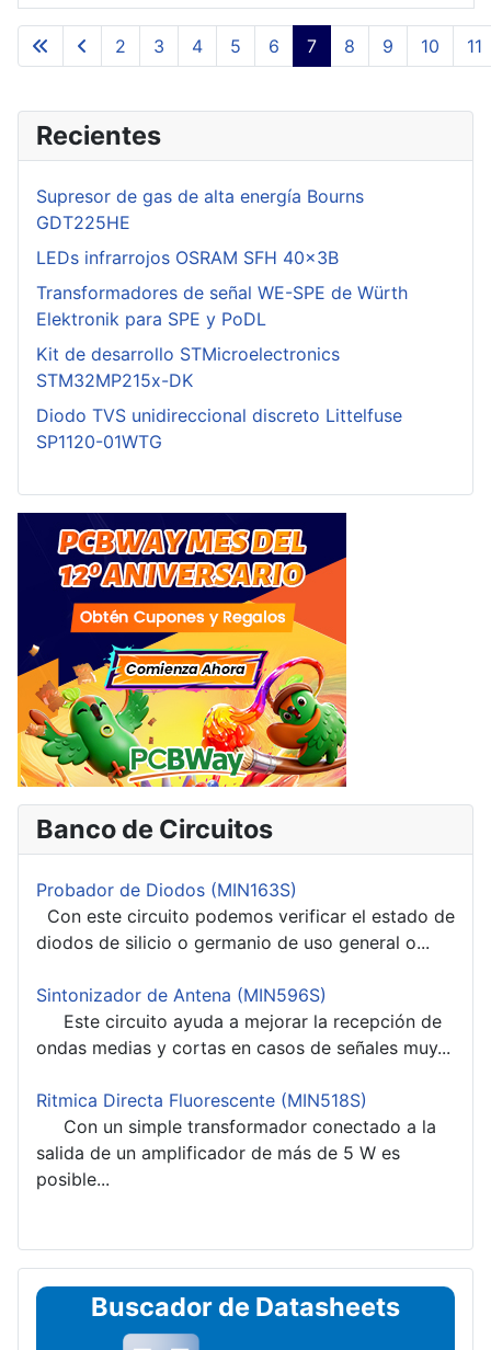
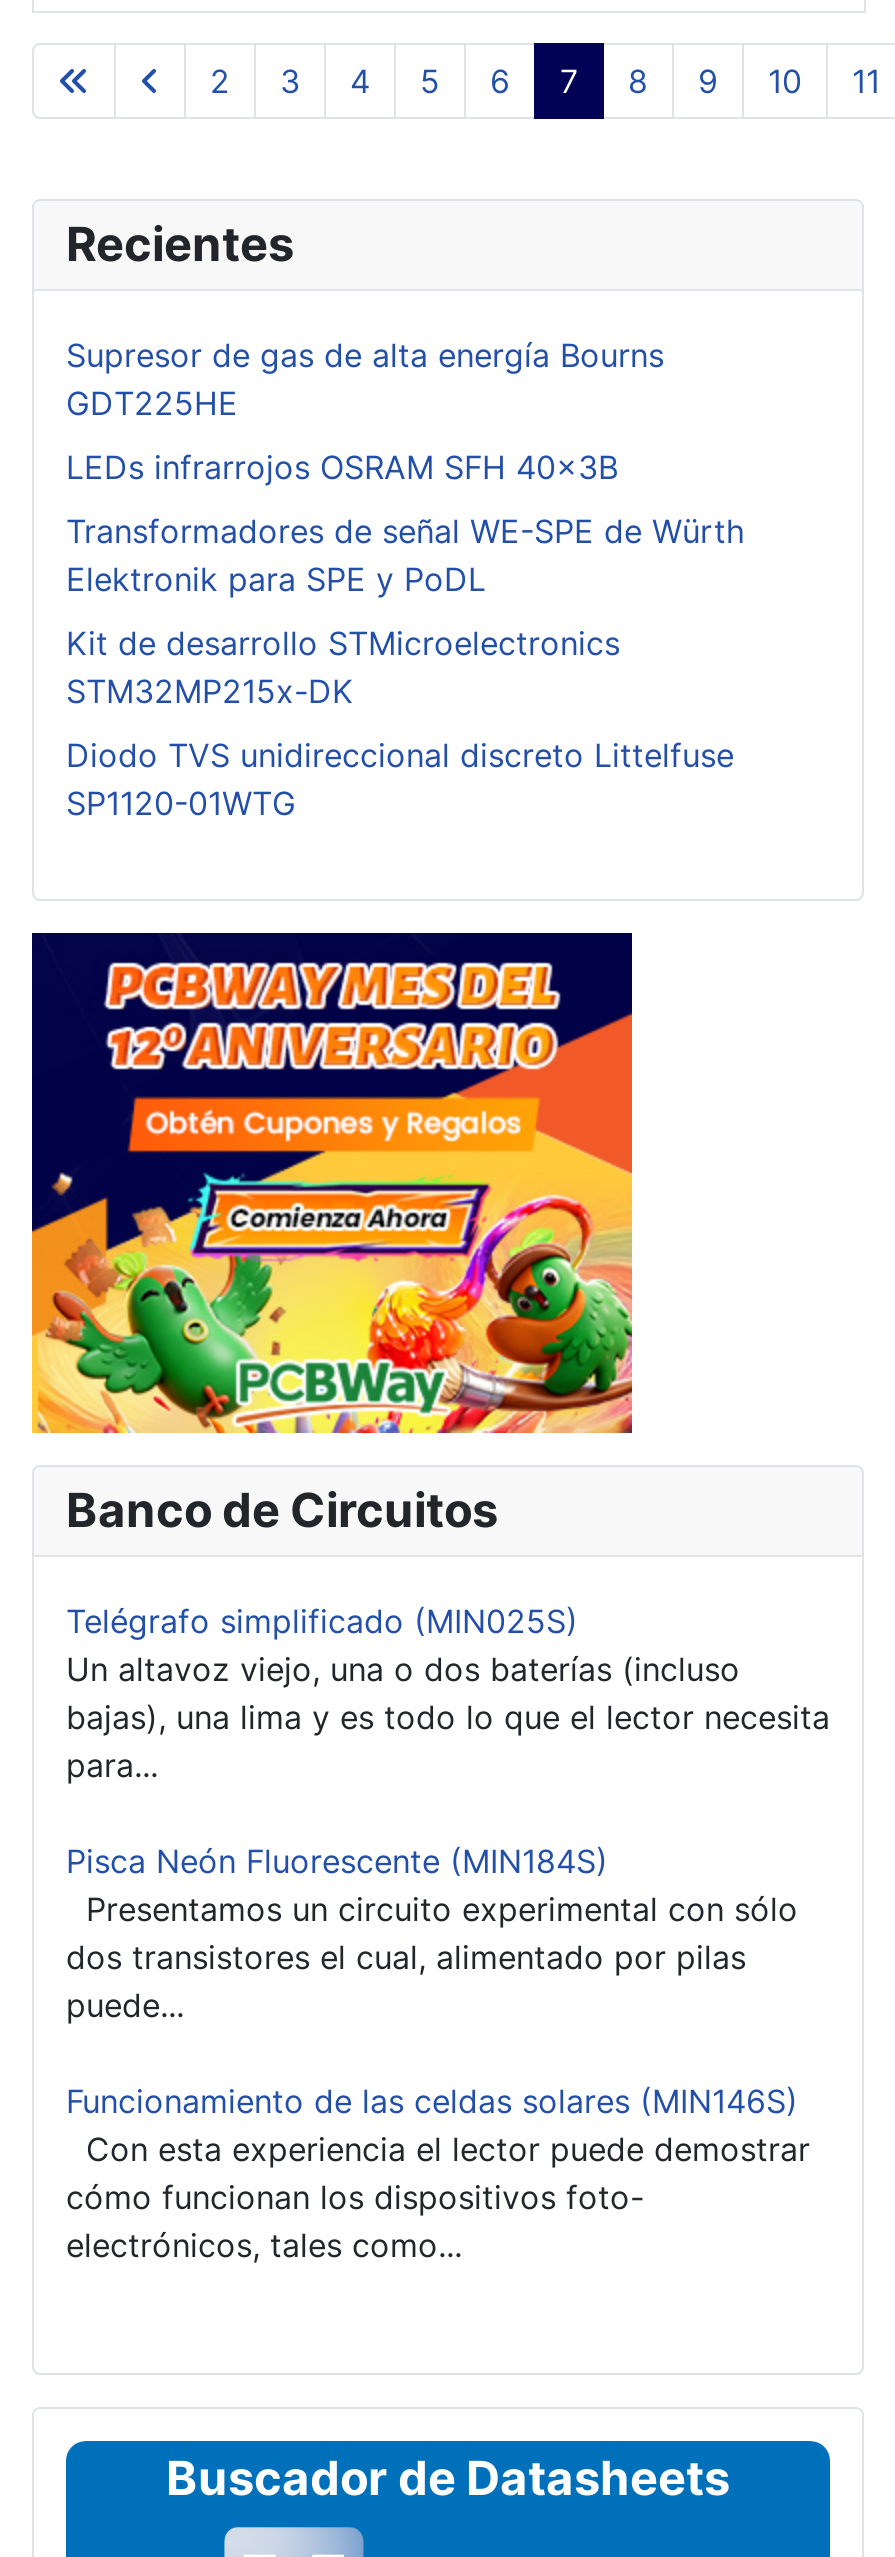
- Probador de Diodos (MIN163S)
- Con este circuito podemos verificar el estado de
- diodos de silicio o germanio de uso general o...
+ Telégrafo simplificado (MIN025S)
+ Un altavoz viejo, una o dos baterías (incluso
+ bajas), una lima y es todo lo que el lector necesita
+ para...

- Sintonizador de Antena (MIN596S)
- Este circuito ayuda a mejorar la recepción de
- ondas medias y cortas en casos de señales muy...
+ Pisca Neón Fluorescente (MIN184S)
+ Presentamos un circuito experimental con sólo
+ dos transistores el cual, alimentado por pilas
+ puede...

- Ritmica Directa Fluorescente (MIN518S)
- Con un simple transformador conectado a la
- salida de un amplificador de más de 5 W es
- posible...
+ Funcionamiento de las celdas solares (MIN146S)
+ Con esta experiencia el lector puede demostrar
+ cómo funcionan los dispositivos foto-
+ electrónicos, tales como...
